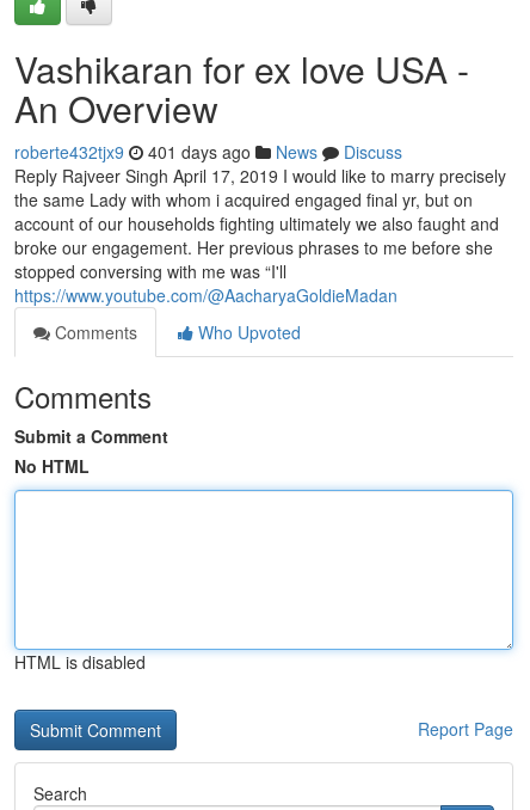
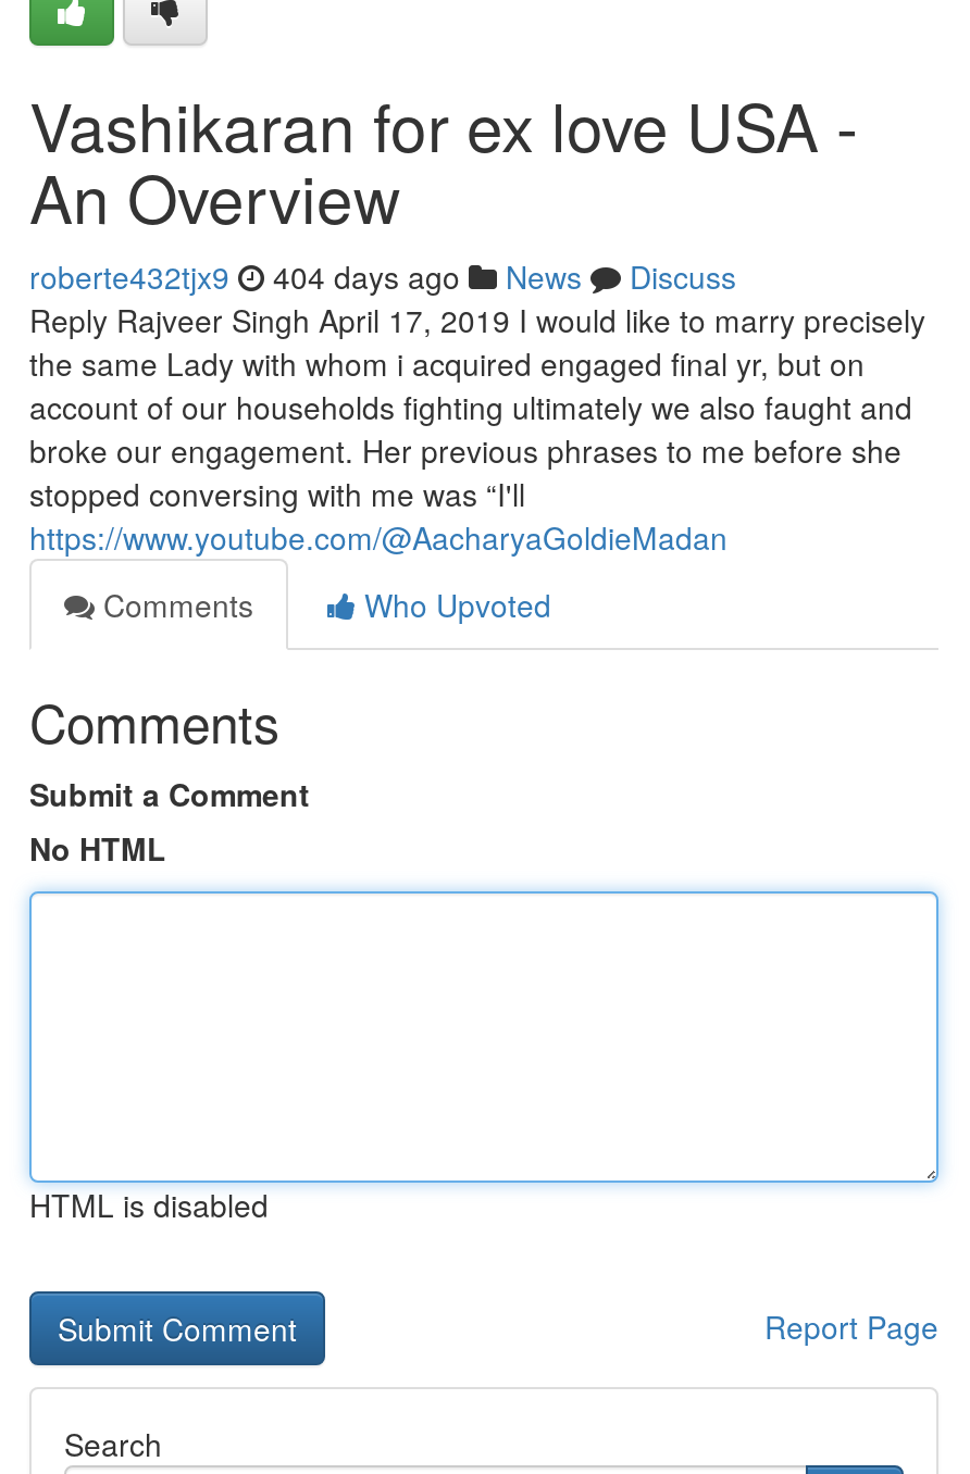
- roberte432tjx9 401 days ago News Discuss
+ roberte432tjx9 404 days ago News Discuss
